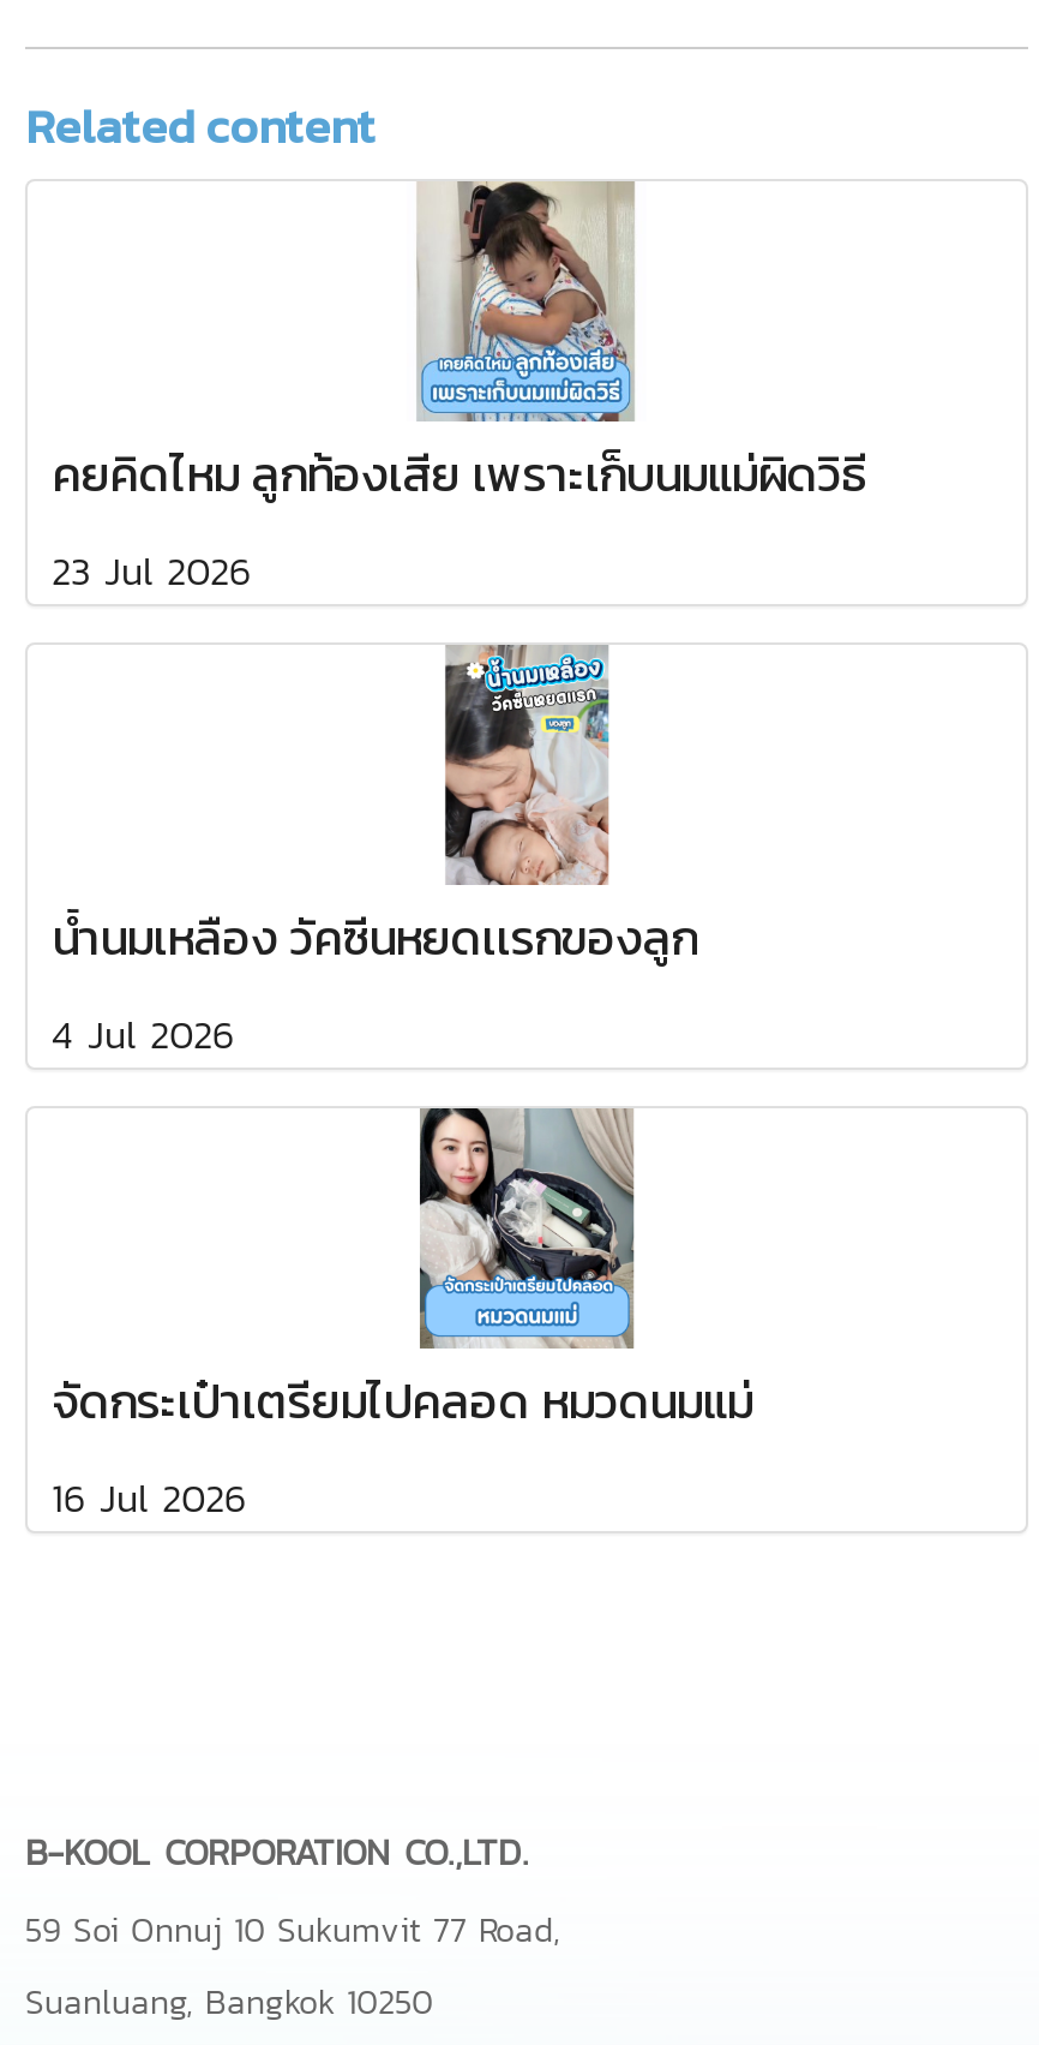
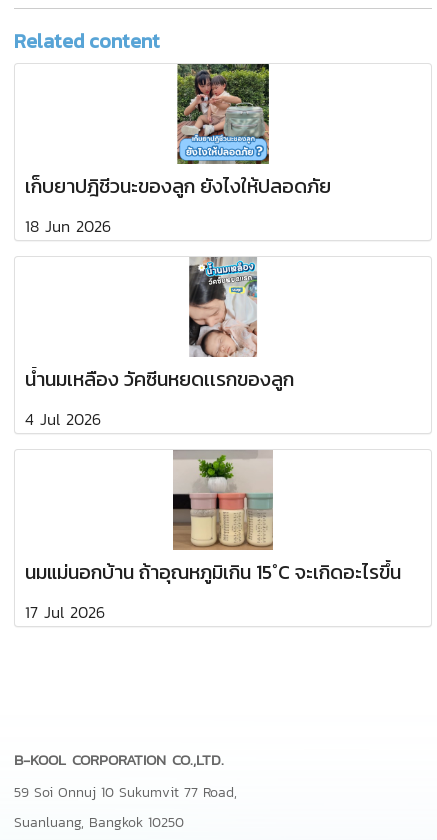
- [image]
- คยคิดไหม ลูกท้องเสีย เพราะเก็บนมแม่ผิดวิธี
- 23 Jul 2026
+ [image]
+ เก็บยาปฎิชีวนะของลูก ยังไงให้ปลอดภัย
+ 18 Jun 2026

- [image]
- จัดกระเป๋าเตรียมไปคลอด หมวดนมแม่
- 16 Jul 2026
+ [image]
+ นมแม่นอกบ้าน ถ้าอุณหภูมิเกิน 15°C จะเกิดอะไรขึ้น
+ 17 Jul 2026
